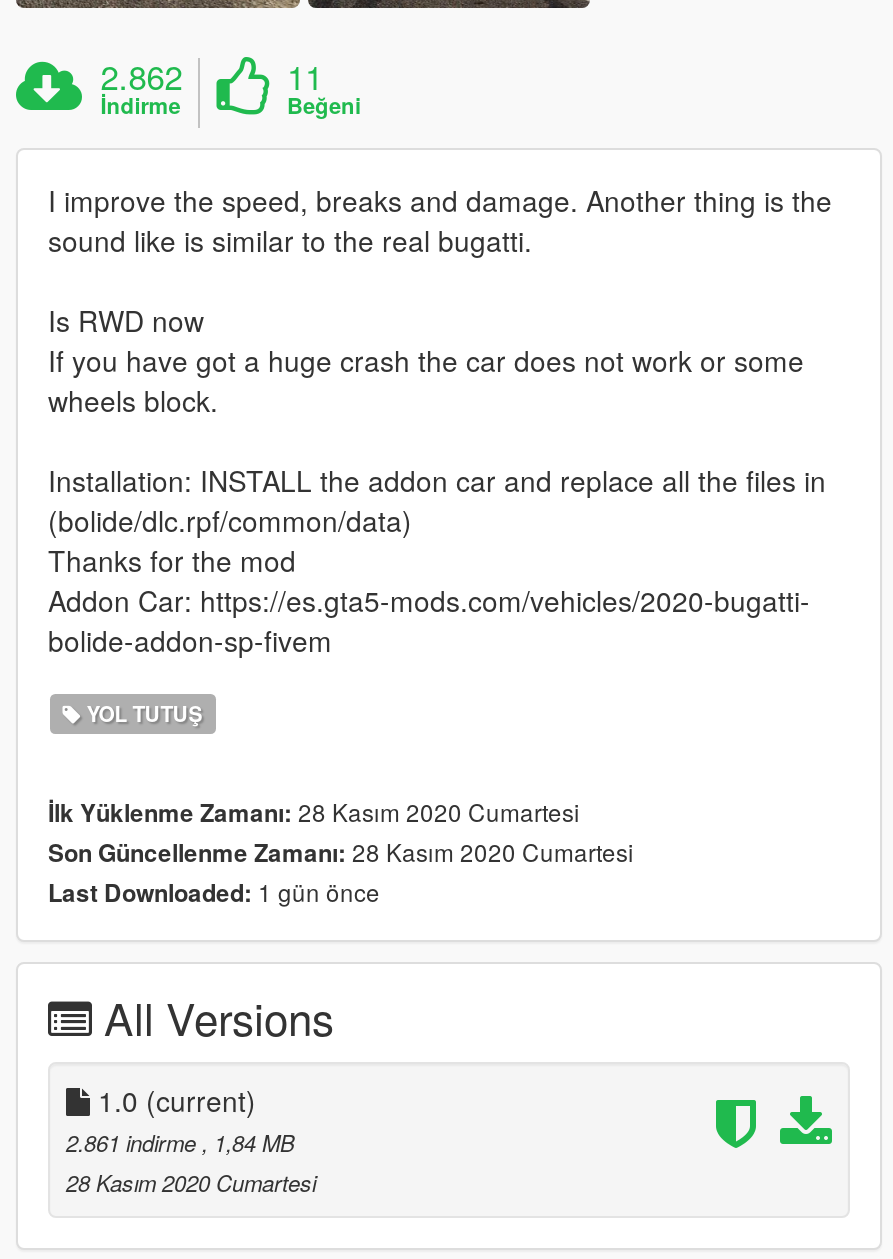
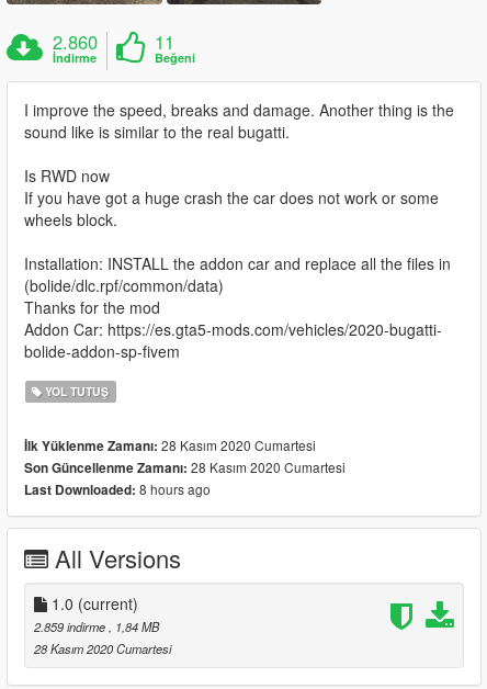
- 2.862
+ 2.860

- Last Downloaded: 1 gün önce
+ Last Downloaded: 8 hours ago

- 2.861 indirme, 1,84 MB
+ 2.859 indirme, 1,84 MB
